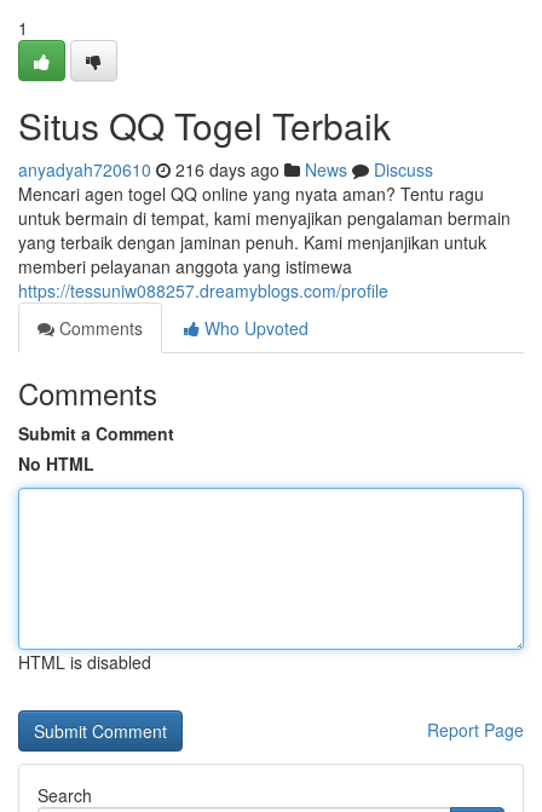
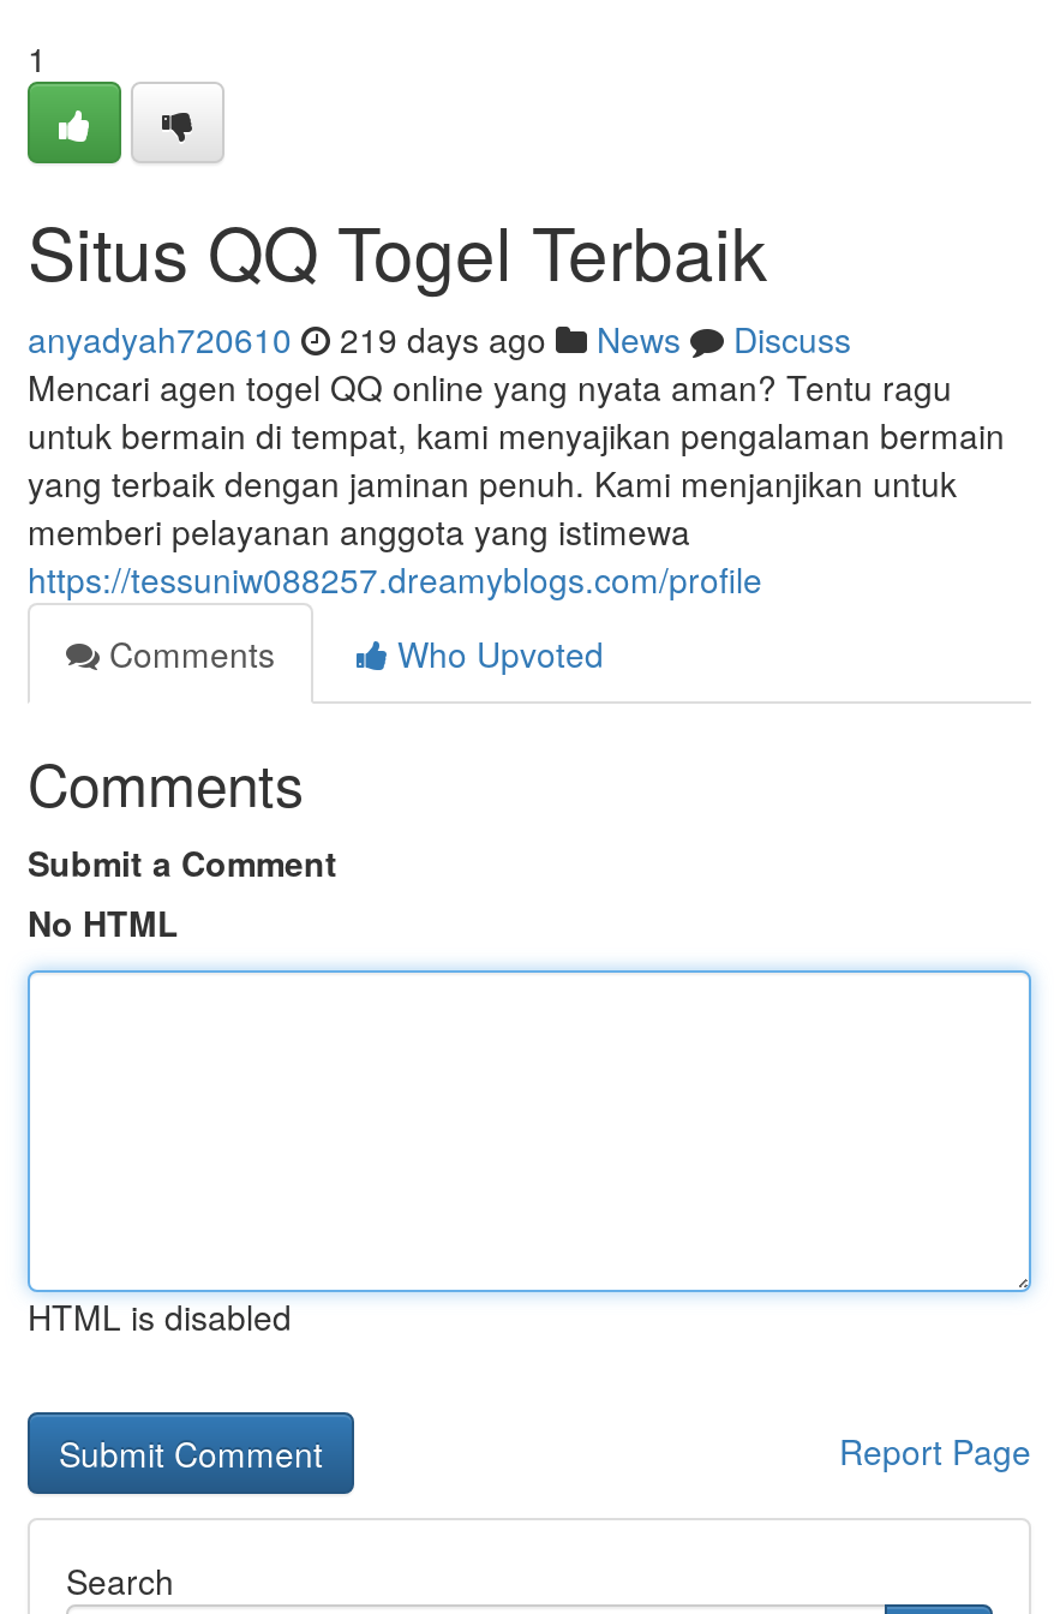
- anyadyah720610 216 days ago News Discuss
+ anyadyah720610 219 days ago News Discuss
